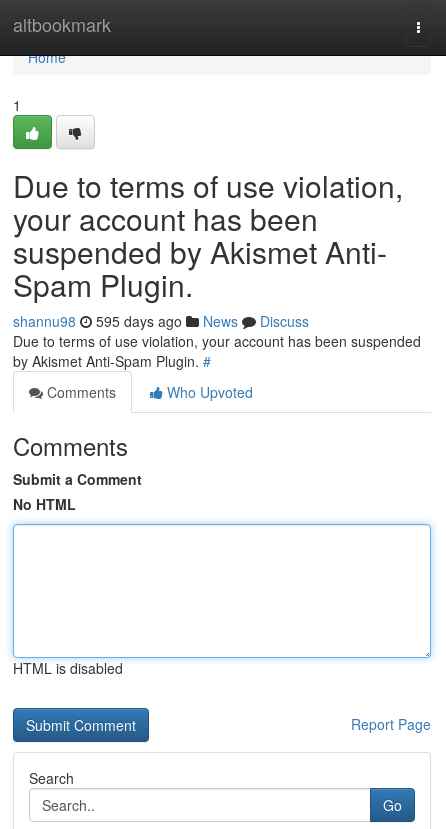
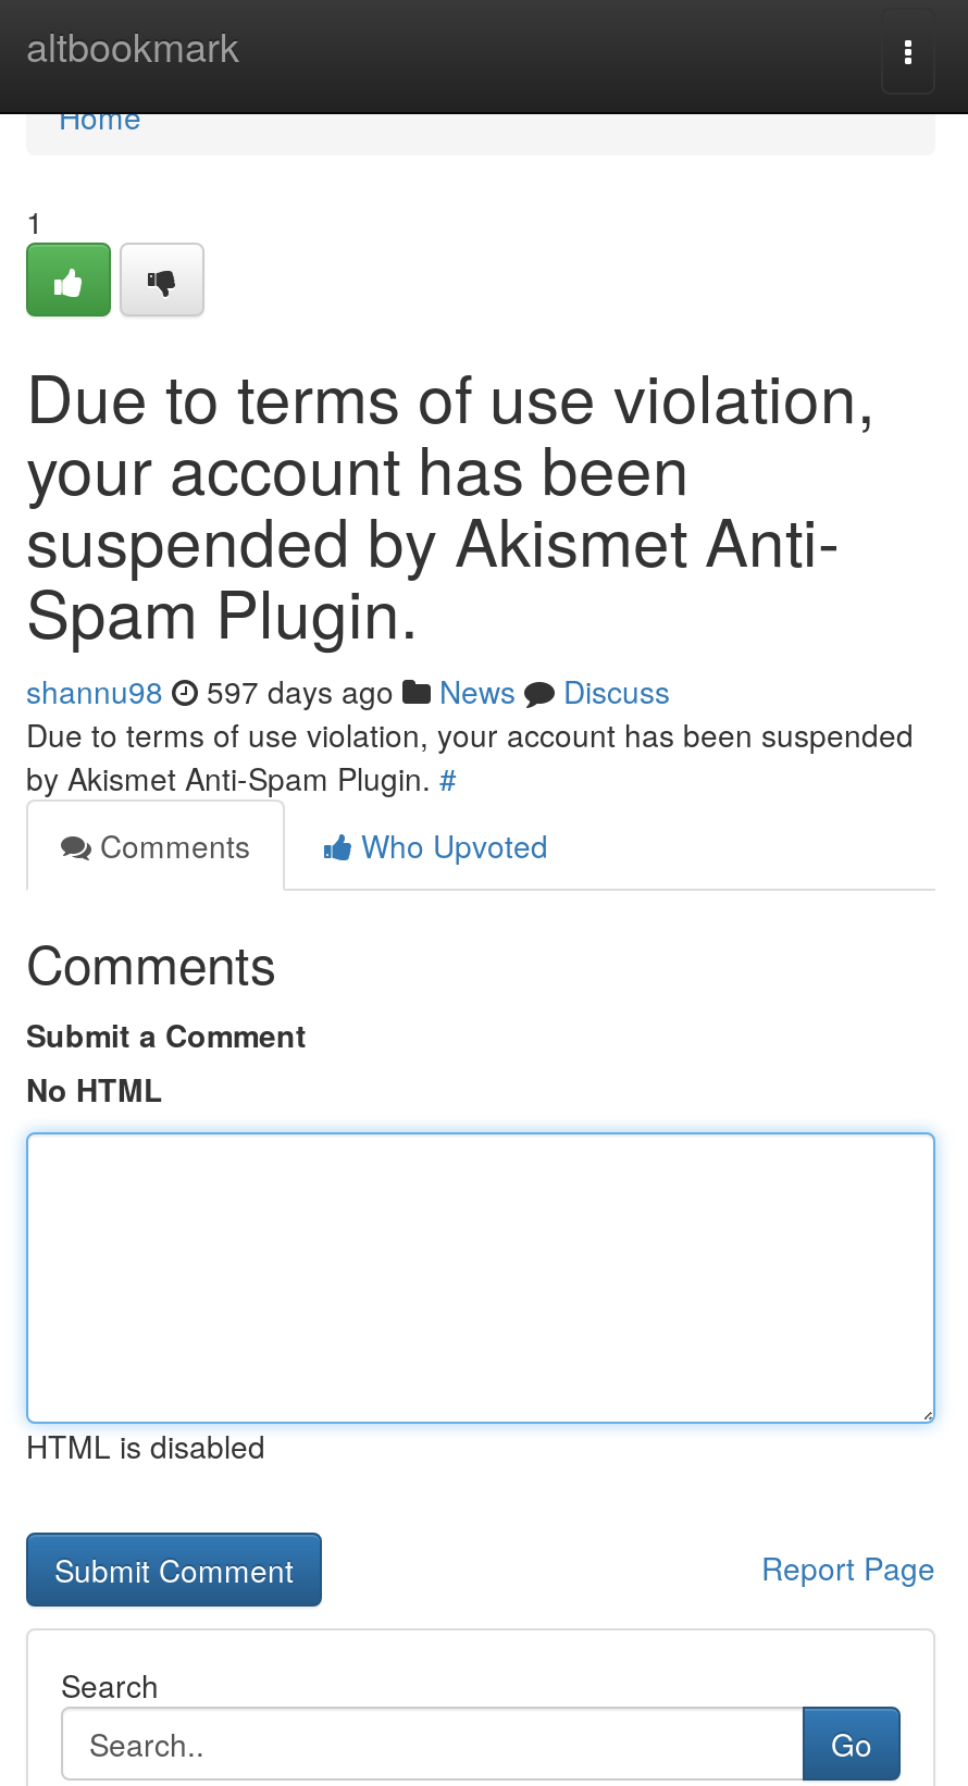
- shannu98 595 days ago News Discuss
+ shannu98 597 days ago News Discuss
